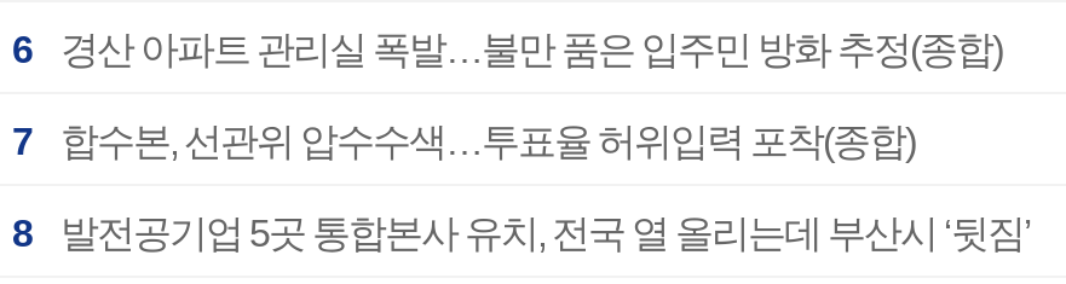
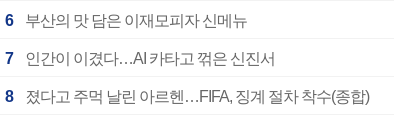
- 경산 아파트 관리실 폭발…불만 품은 입주민 방화 추정(종합)
+ 부산의 맛 담은 이재모피자 신메뉴

- 합수본, 선관위 압수수색…투표율 허위입력 포착(종합)
+ 인간이 이겼다…AI 카타고 꺾은 신진서

- 발전공기업 5곳 통합본사 유치, 전국 열 올리는데 부산시 ‘뒷짐’
+ 졌다고 주먹 날린 아르헨…FIFA, 징계 절차 착수(종합)
